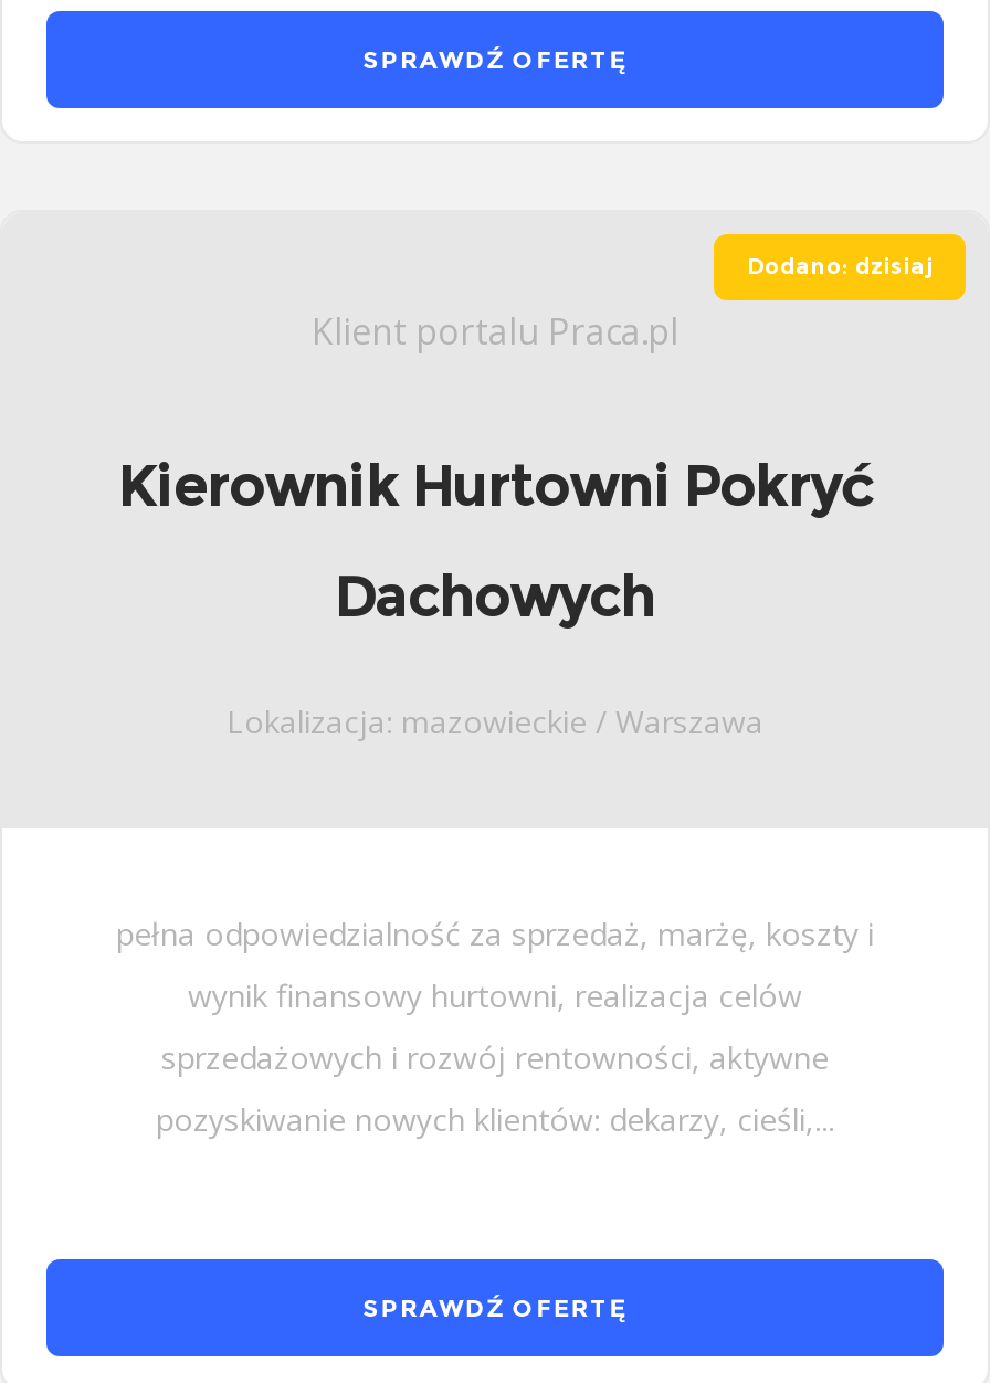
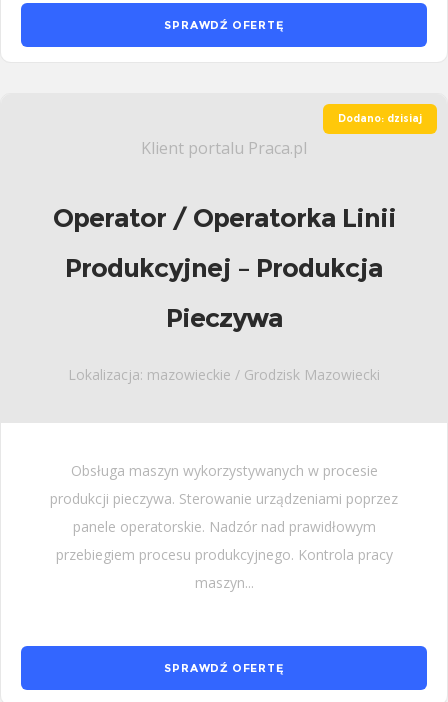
- Kierownik Hurtowni Pokryć
- Dachowych
- Lokalizacja: mazowieckie / Warszawa
+ Operator / Operatorka Linii
+ Produkcyjnej – Produkcja
+ Pieczywa
+ Lokalizacja: mazowieckie / Grodzisk Mazowiecki

- pełna odpowiedzialność za sprzedaż, marżę, koszty i
- wynik finansowy hurtowni, realizacja celów
- sprzedażowych i rozwój rentowności, aktywne
- pozyskiwanie nowych klientów: dekarzy, cieśli,...
+ Obsługa maszyn wykorzystywanych w procesie
+ produkcji pieczywa. Sterowanie urządzeniami poprzez
+ panele operatorskie. Nadzór nad prawidłowym
+ przebiegiem procesu produkcyjnego. Kontrola pracy
+ maszyn...
